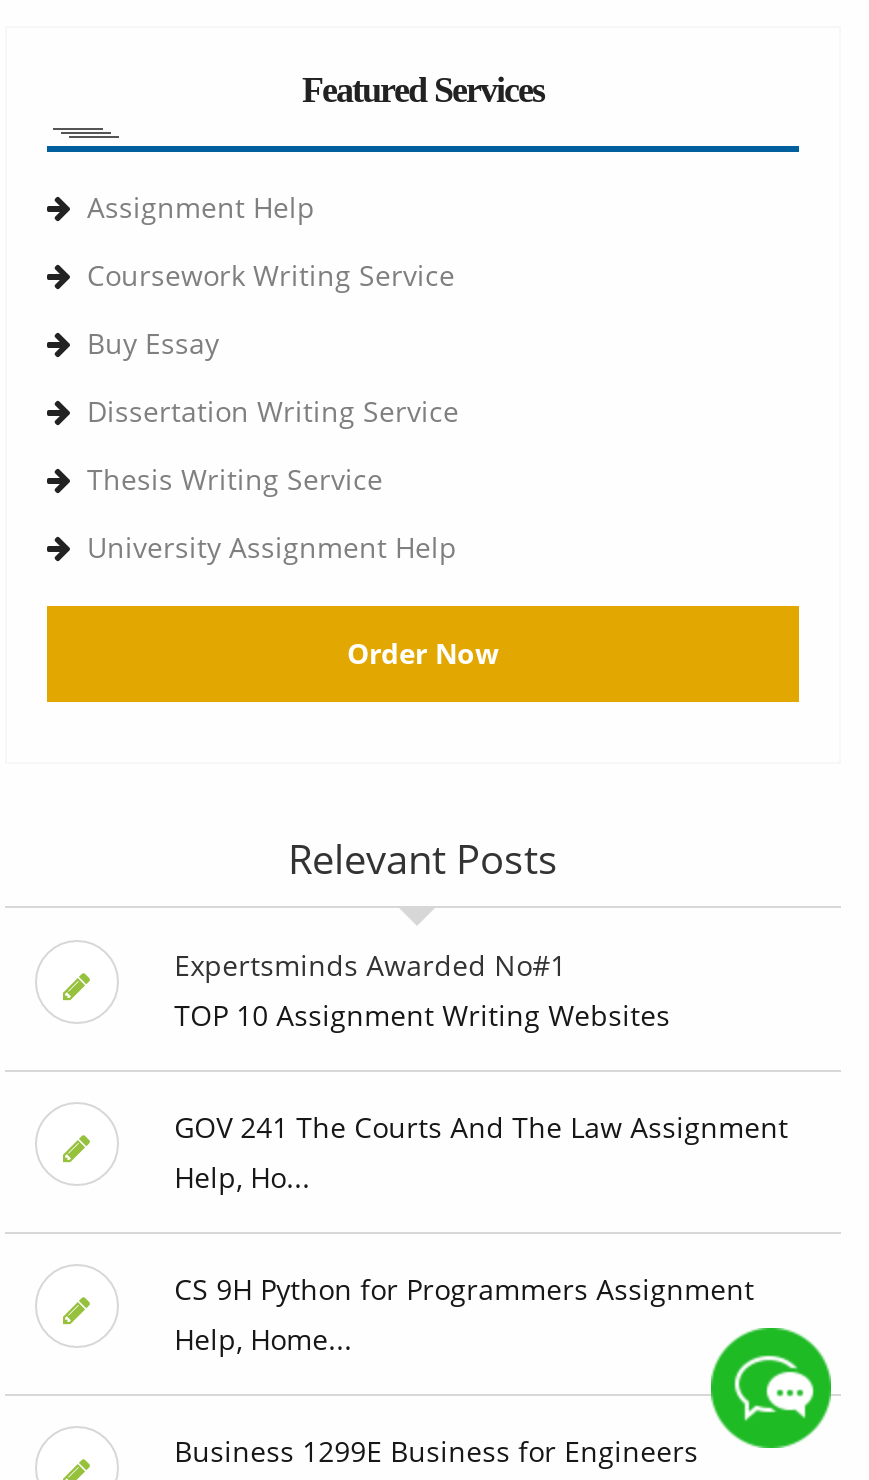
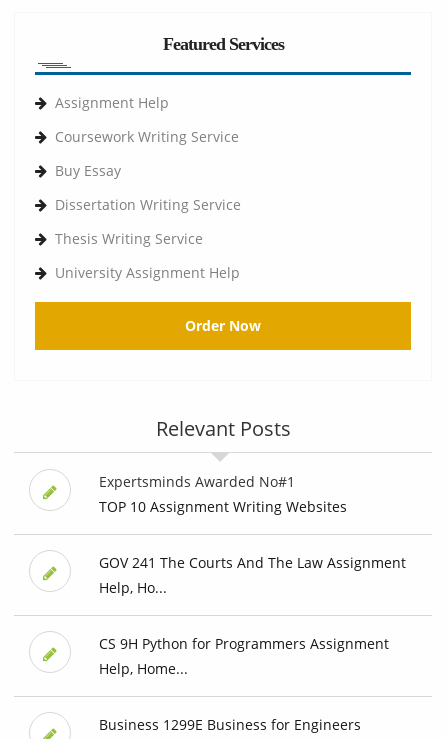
- [image]
